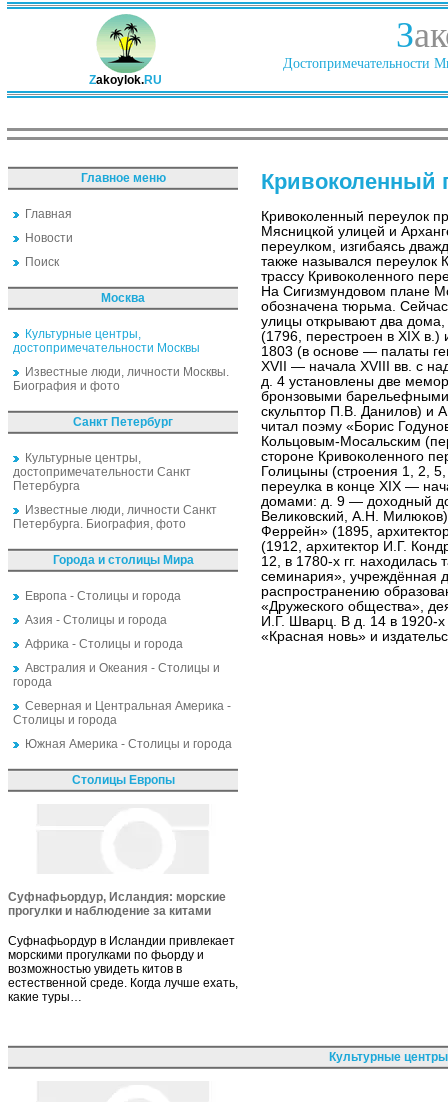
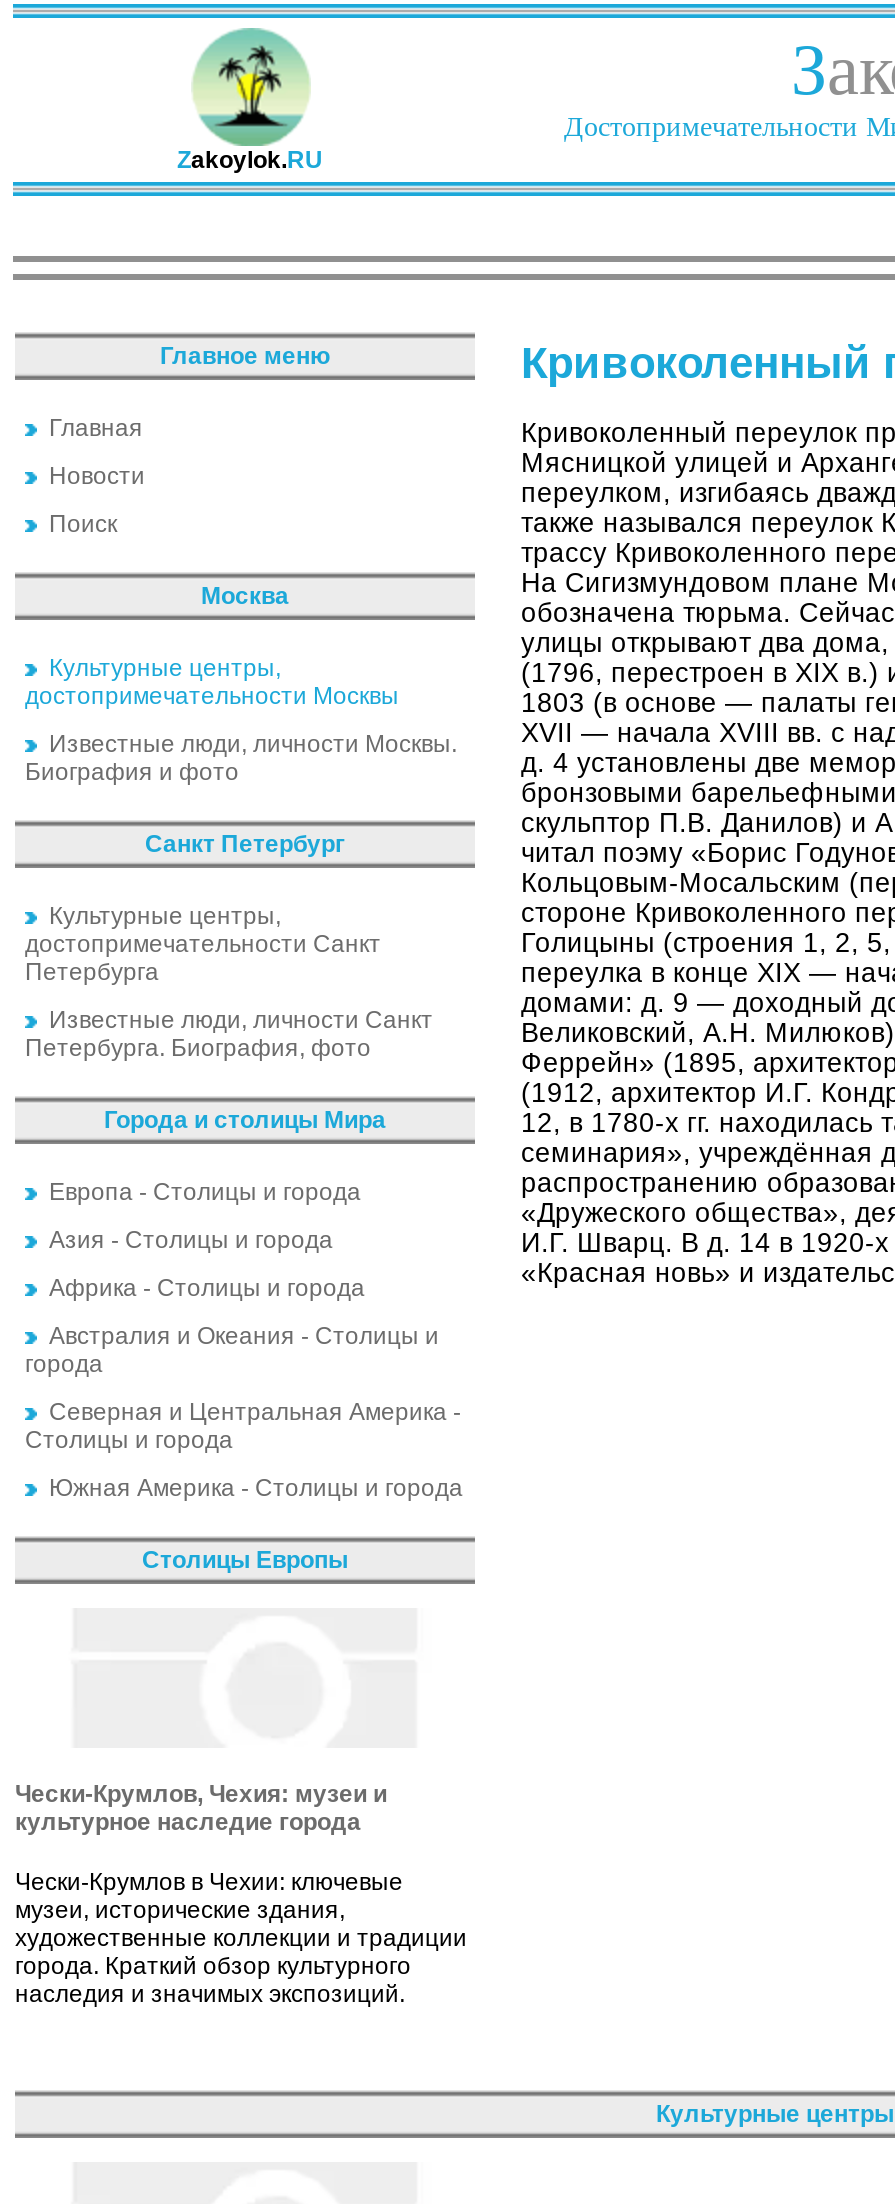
- Суфнафьордур, Исландия: морские
- прогулки и наблюдение за китами
+ Чески-Крумлов, Чехия: музеи и
+ культурное наследие города

- Суфнафьордур в Исландии привлекает
- морскими прогулками по фьорду и
- возможностью увидеть китов в
- естественной среде. Когда лучше ехать,
- какие туры…
+ Чески-Крумлов в Чехии: ключевые
+ музеи, исторические здания,
+ художественные коллекции и традиции
+ города. Краткий обзор культурного
+ наследия и значимых экспозиций.
